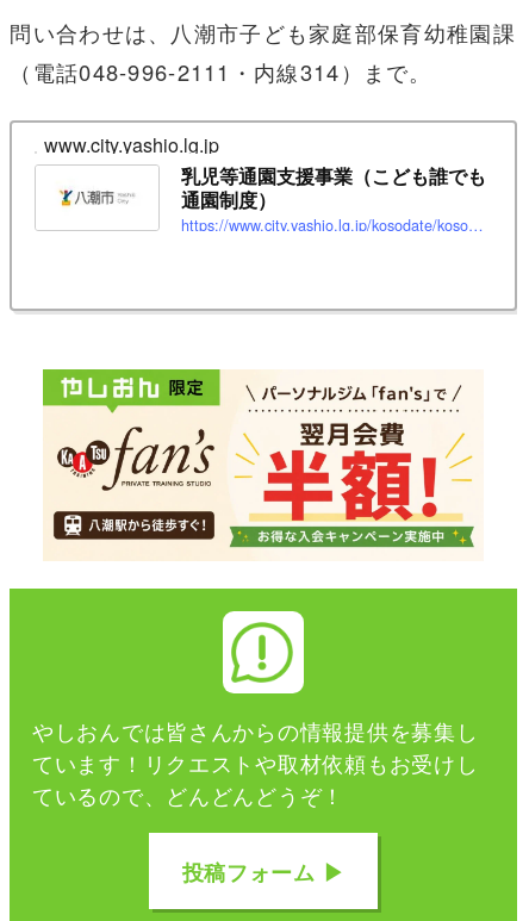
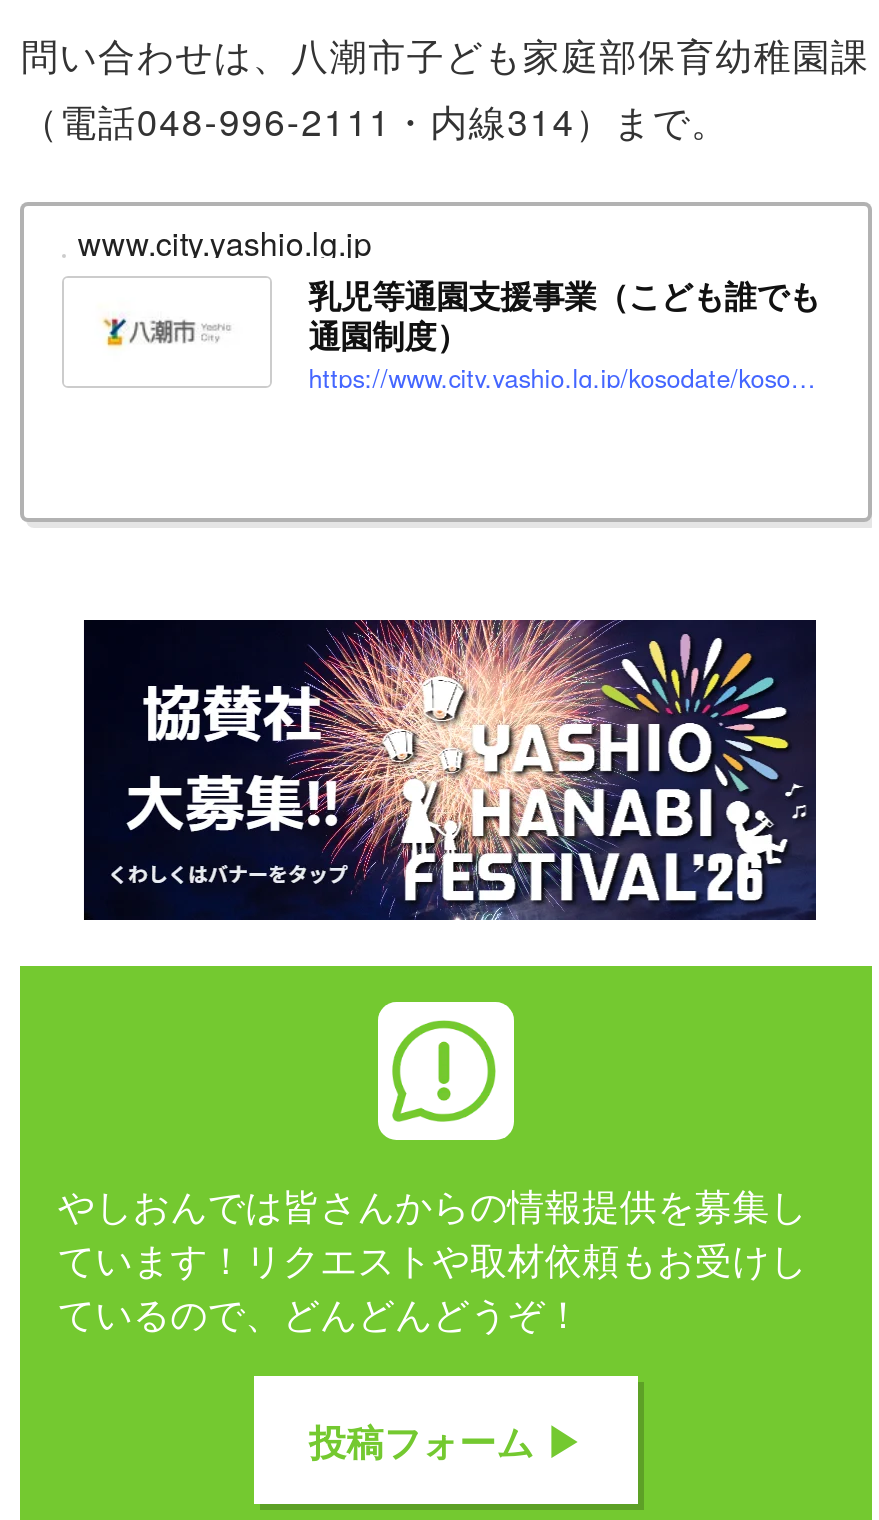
- [image]
+ [image]
